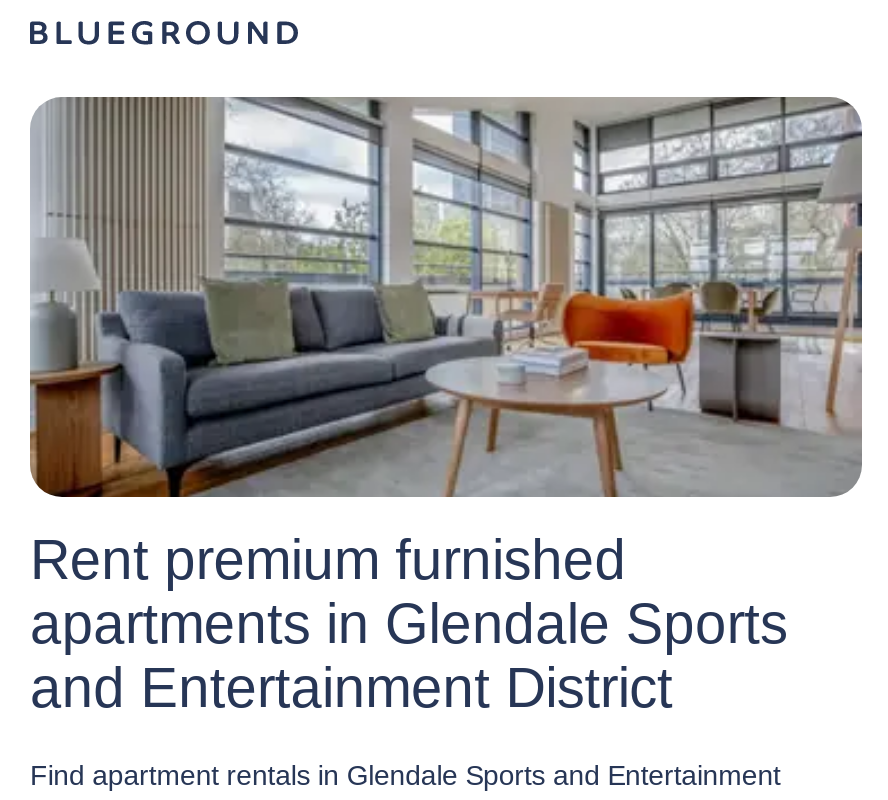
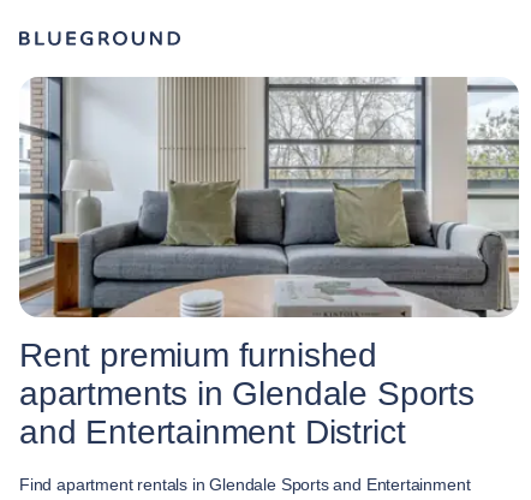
- [image]
+ [image]
